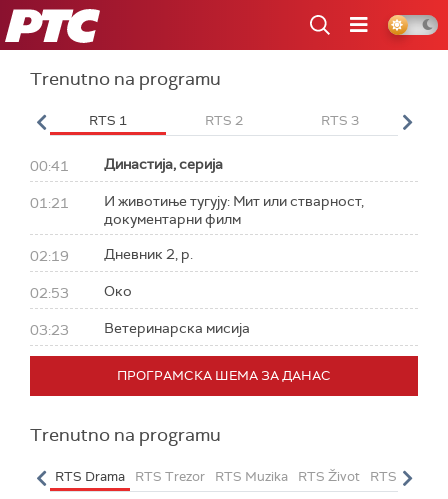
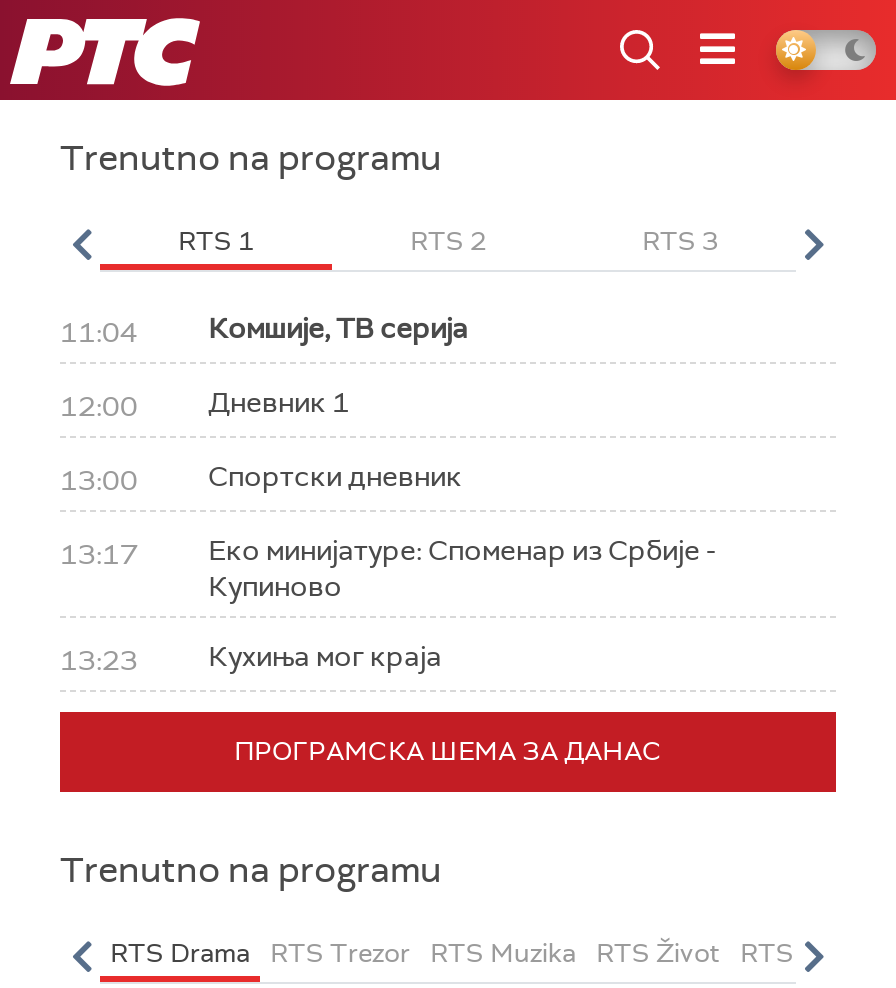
- 00:41
- Династија, серија
+ 11:04
+ Комшије, ТВ серија

- 01:21
- И животиње тугују: Мит или стварност,
- документарни филм
+ 12:00
+ Дневник 1

- 02:19
- Дневник 2, р.
+ 13:00
+ Спортски дневник

- 02:53
- Око
+ 13:17
+ Еко минијатуре: Споменар из Србије -
+ Купиново

- 03:23
- Ветеринарска мисија
+ 13:23
+ Кухиња мог краја
